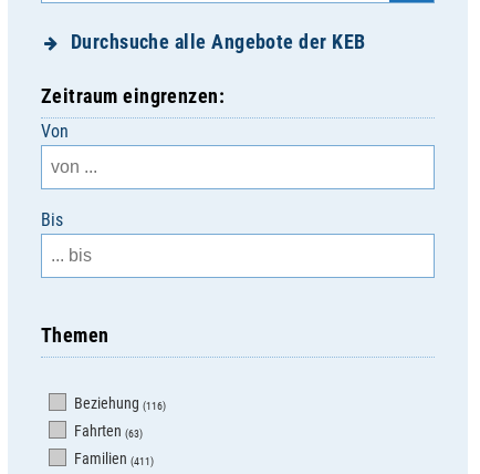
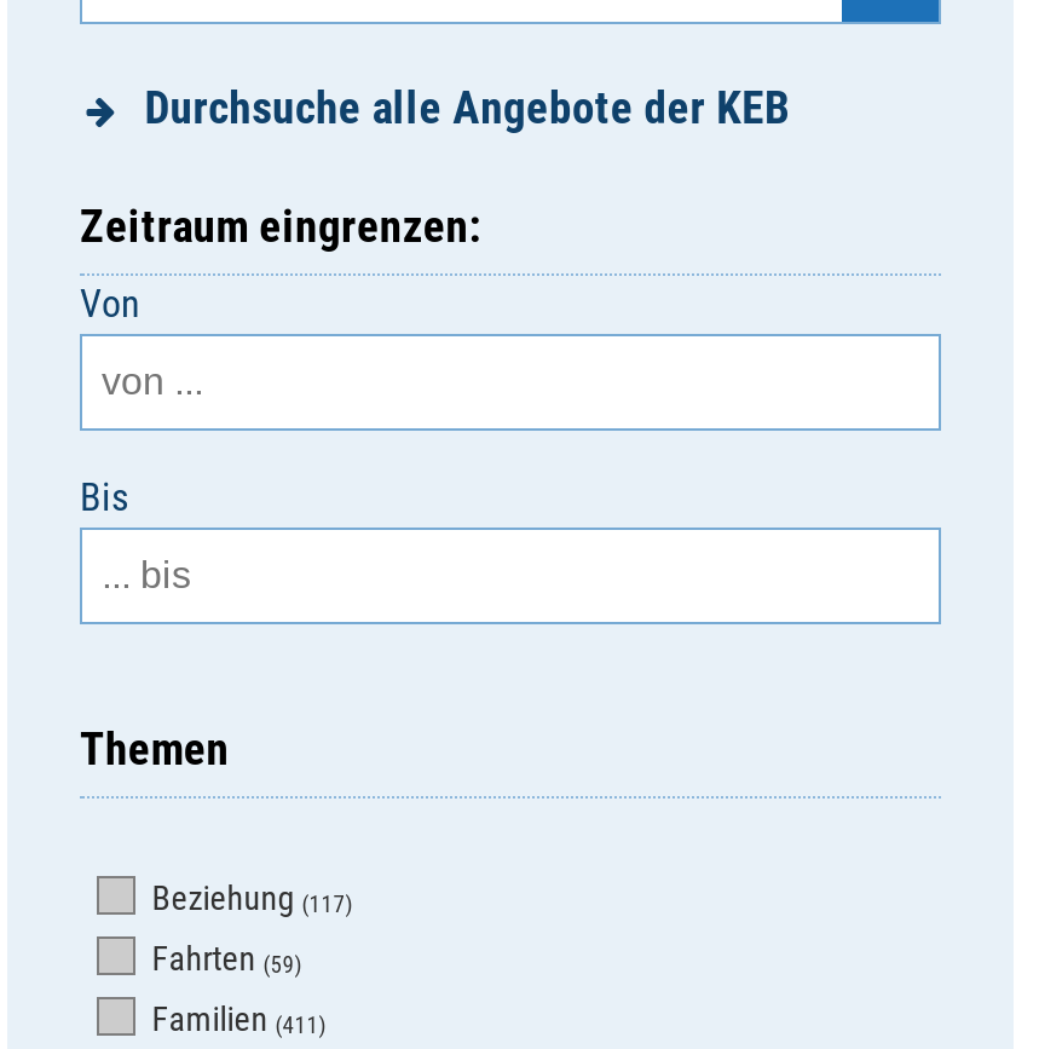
- Beziehung (116)
+ Beziehung (117)

- Fahrten (63)
+ Fahrten (59)
